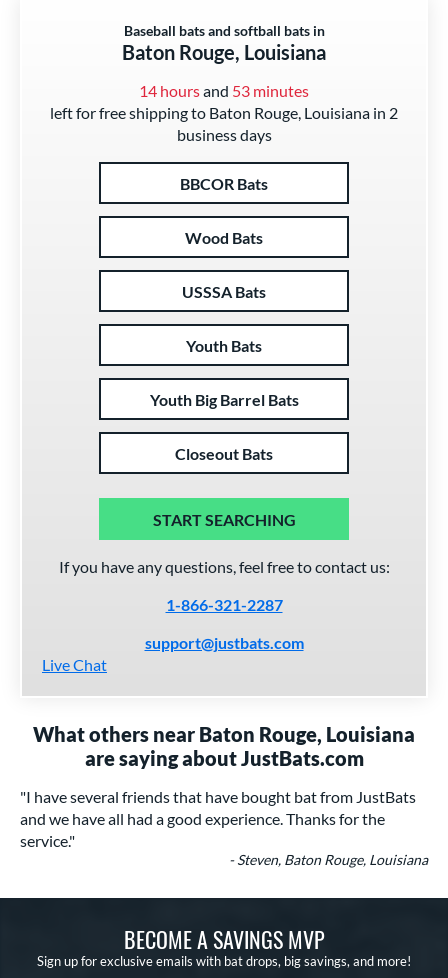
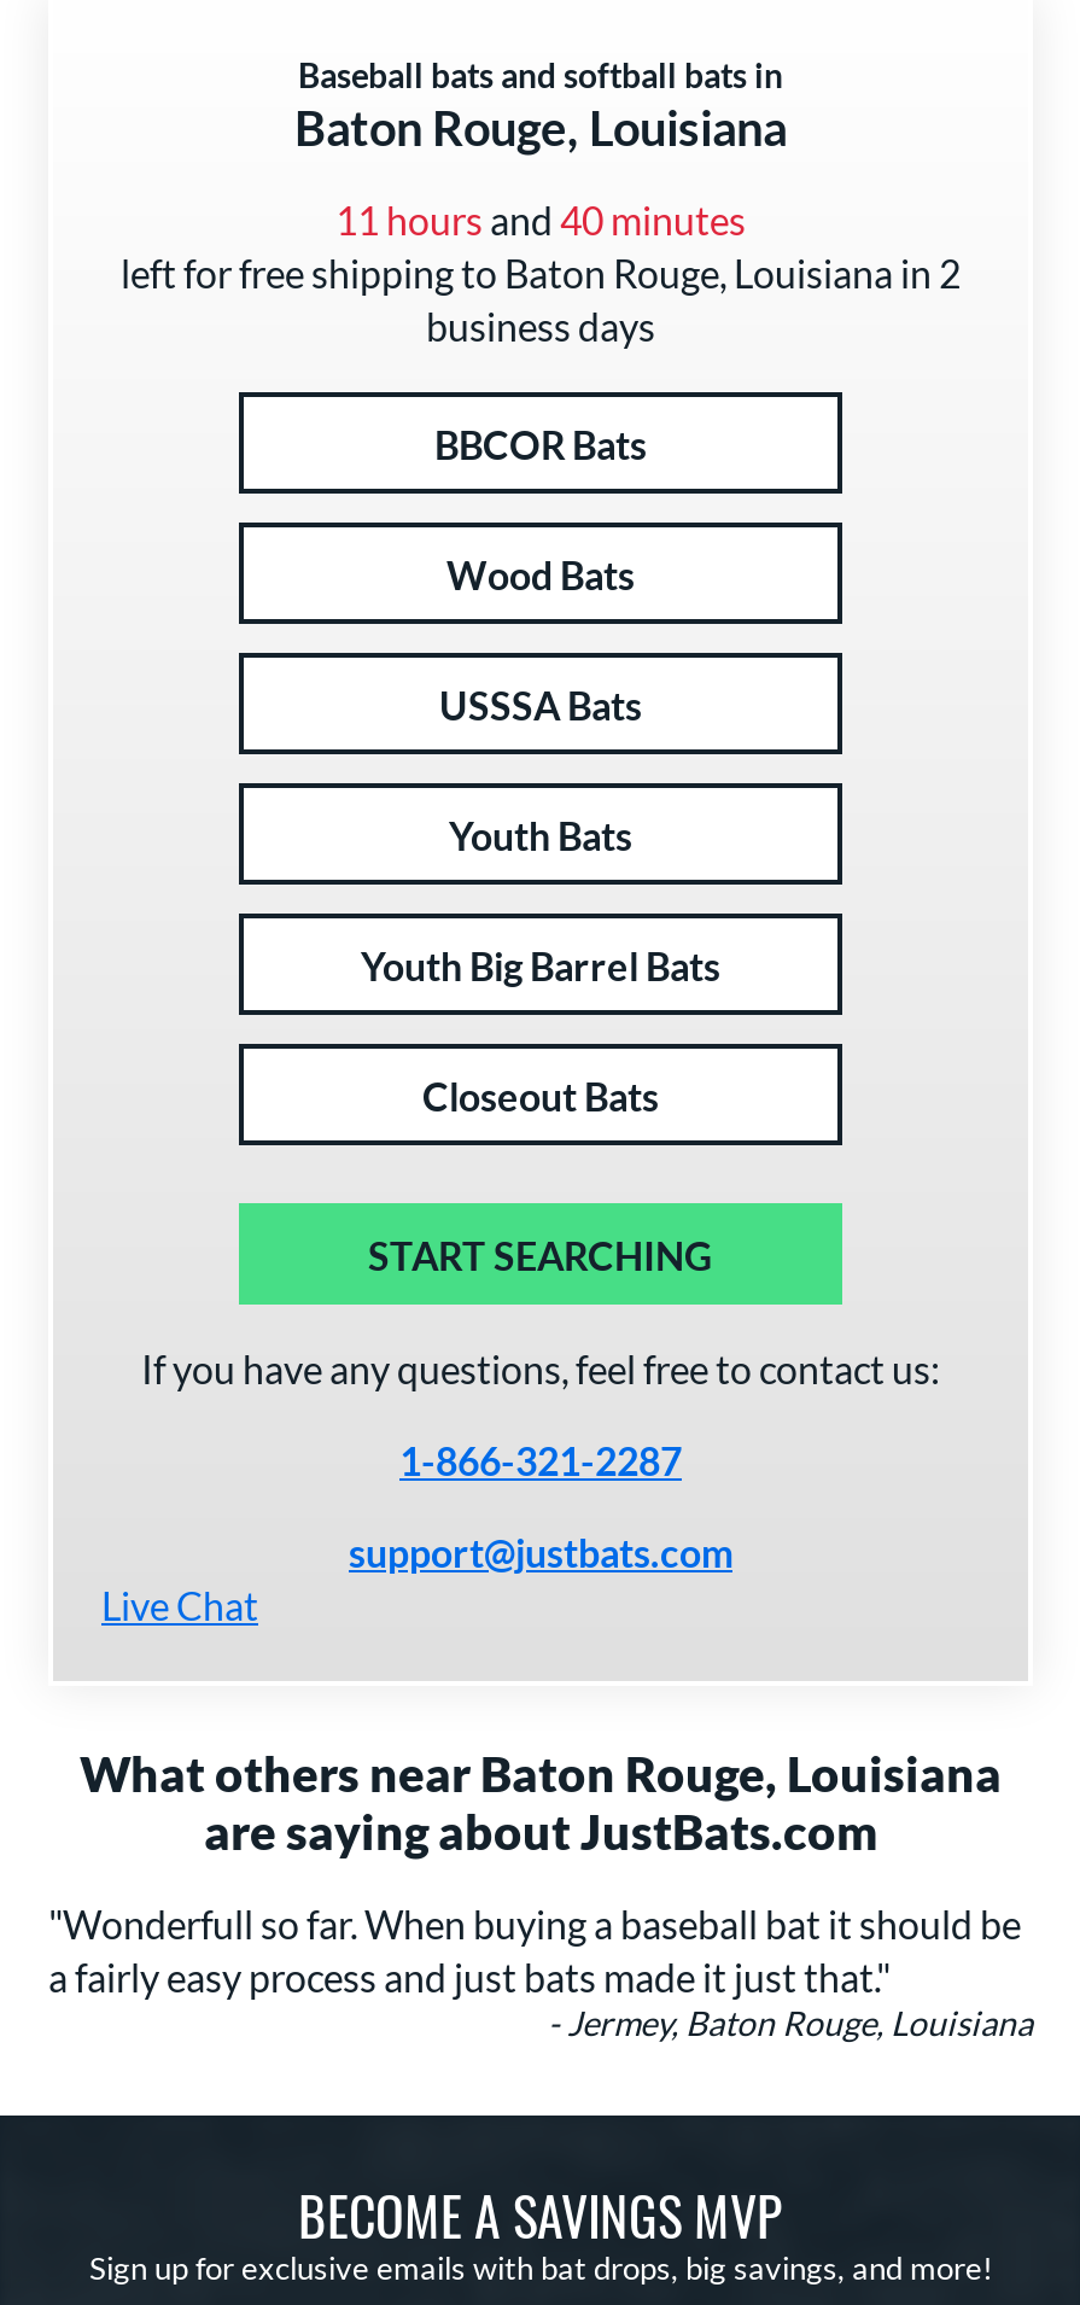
- 14 hours and 53 minutes
+ 11 hours and 40 minutes

- "I have several friends that have bought bat from JustBats
- and we have all had a good experience. Thanks for the
- service."
- - Steven, Baton Rouge, Louisiana
+ "Wonderfull so far. When buying a baseball bat it should be
+ a fairly easy process and just bats made it just that."
+ - Jermey, Baton Rouge, Louisiana
